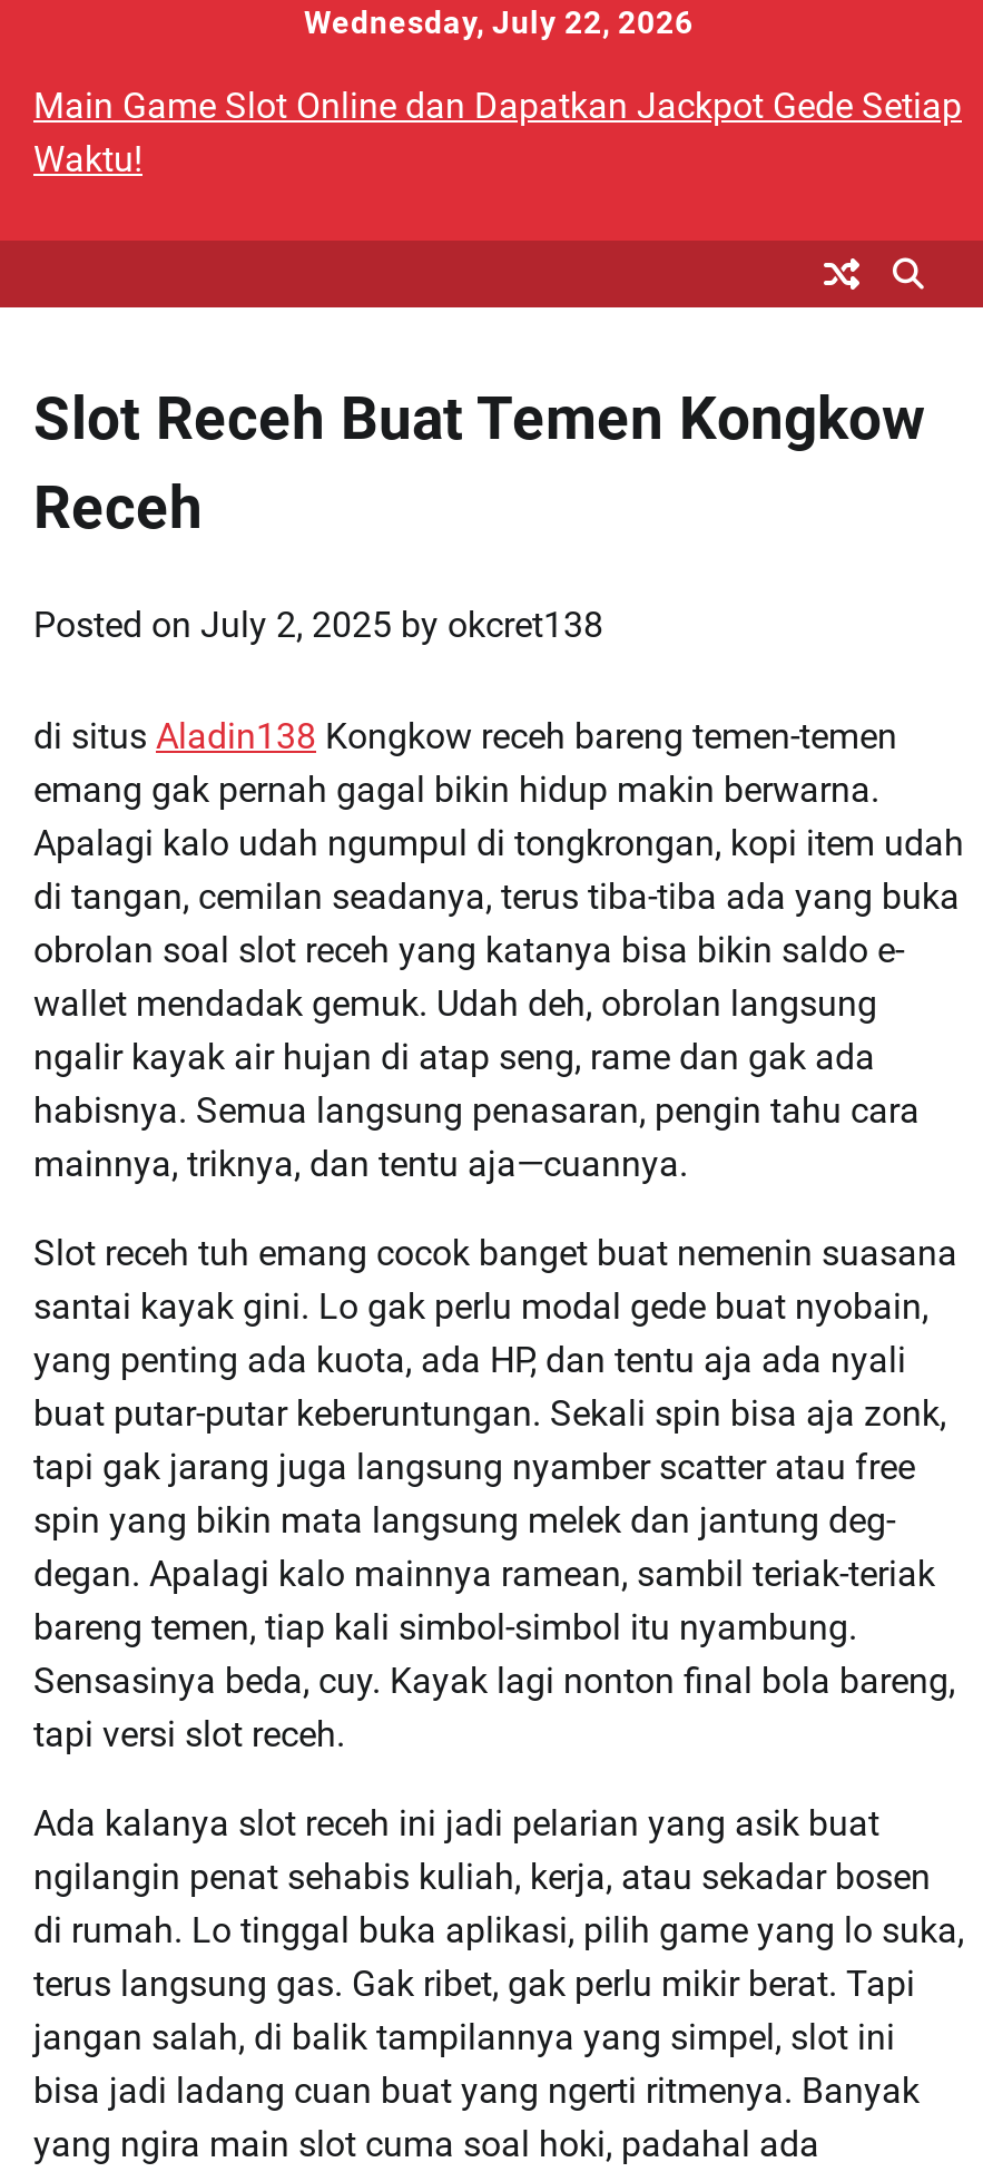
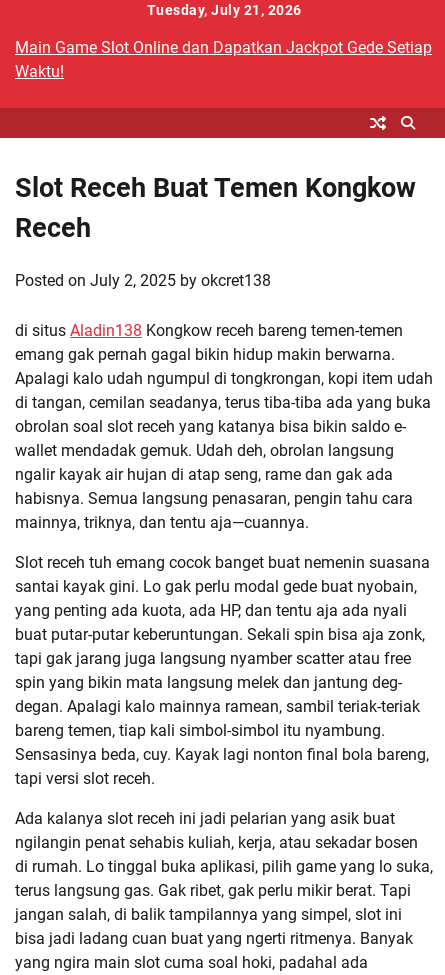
- Wednesday, July 22, 2026
+ Tuesday, July 21, 2026
